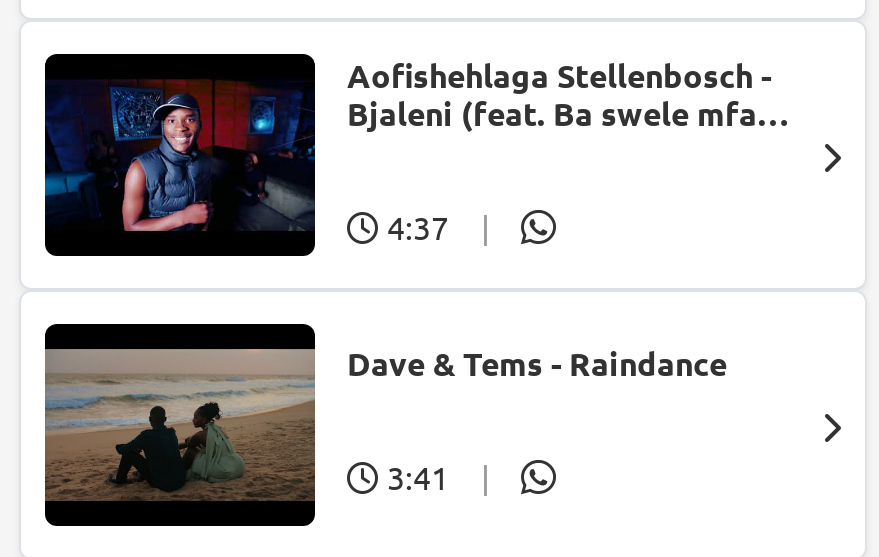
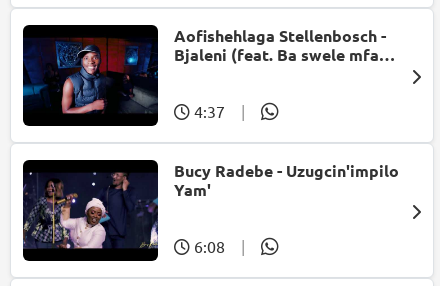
- [image]
- Dave & Tems - Raindance
+ [image]
+ Bucy Radebe - Uzugcin'impilo
+ Yam'

- 3:41
+ 6:08
